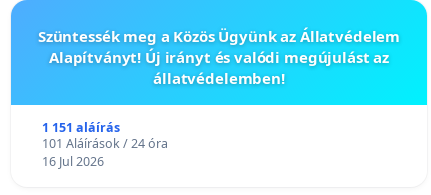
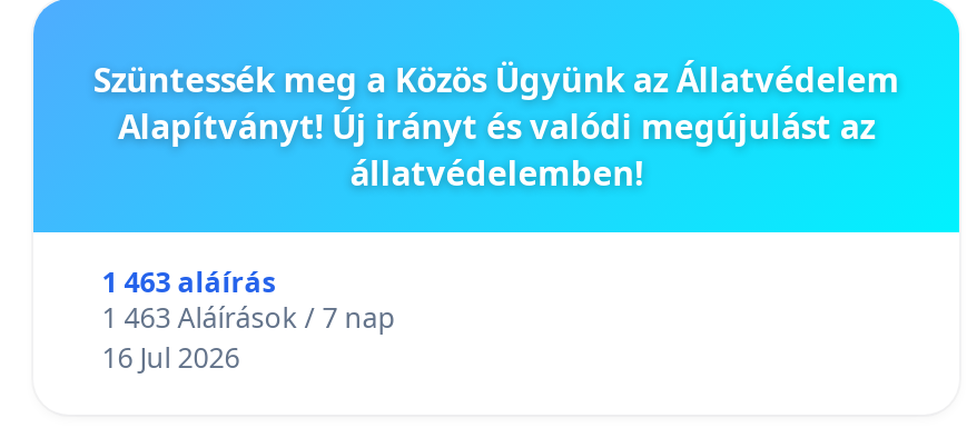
- 1 151 aláírás
+ 1 463 aláírás

- 101 Aláírások / 24 óra
+ 1 463 Aláírások / 7 nap
